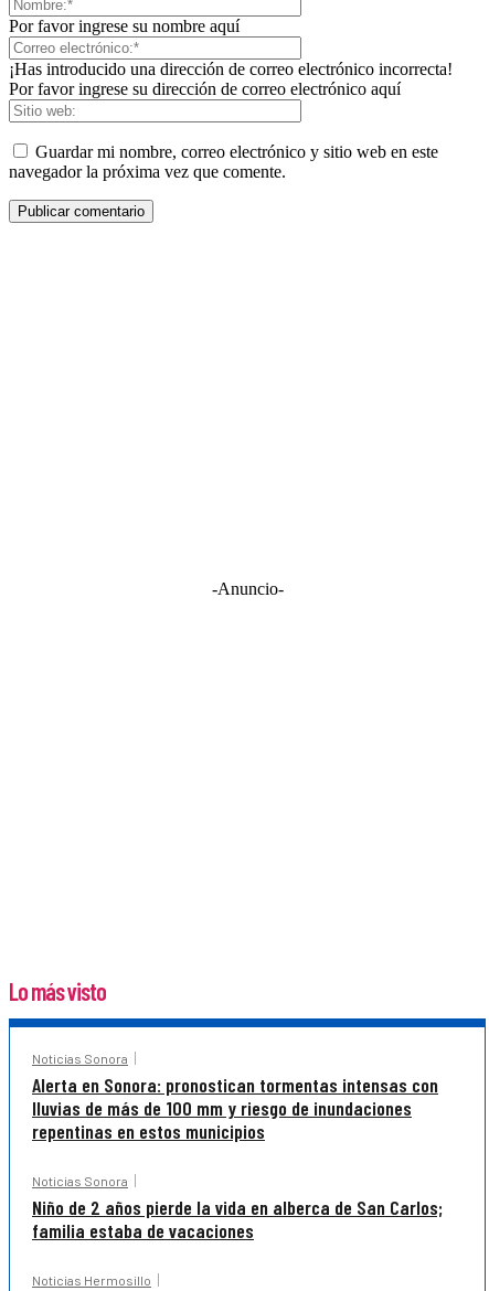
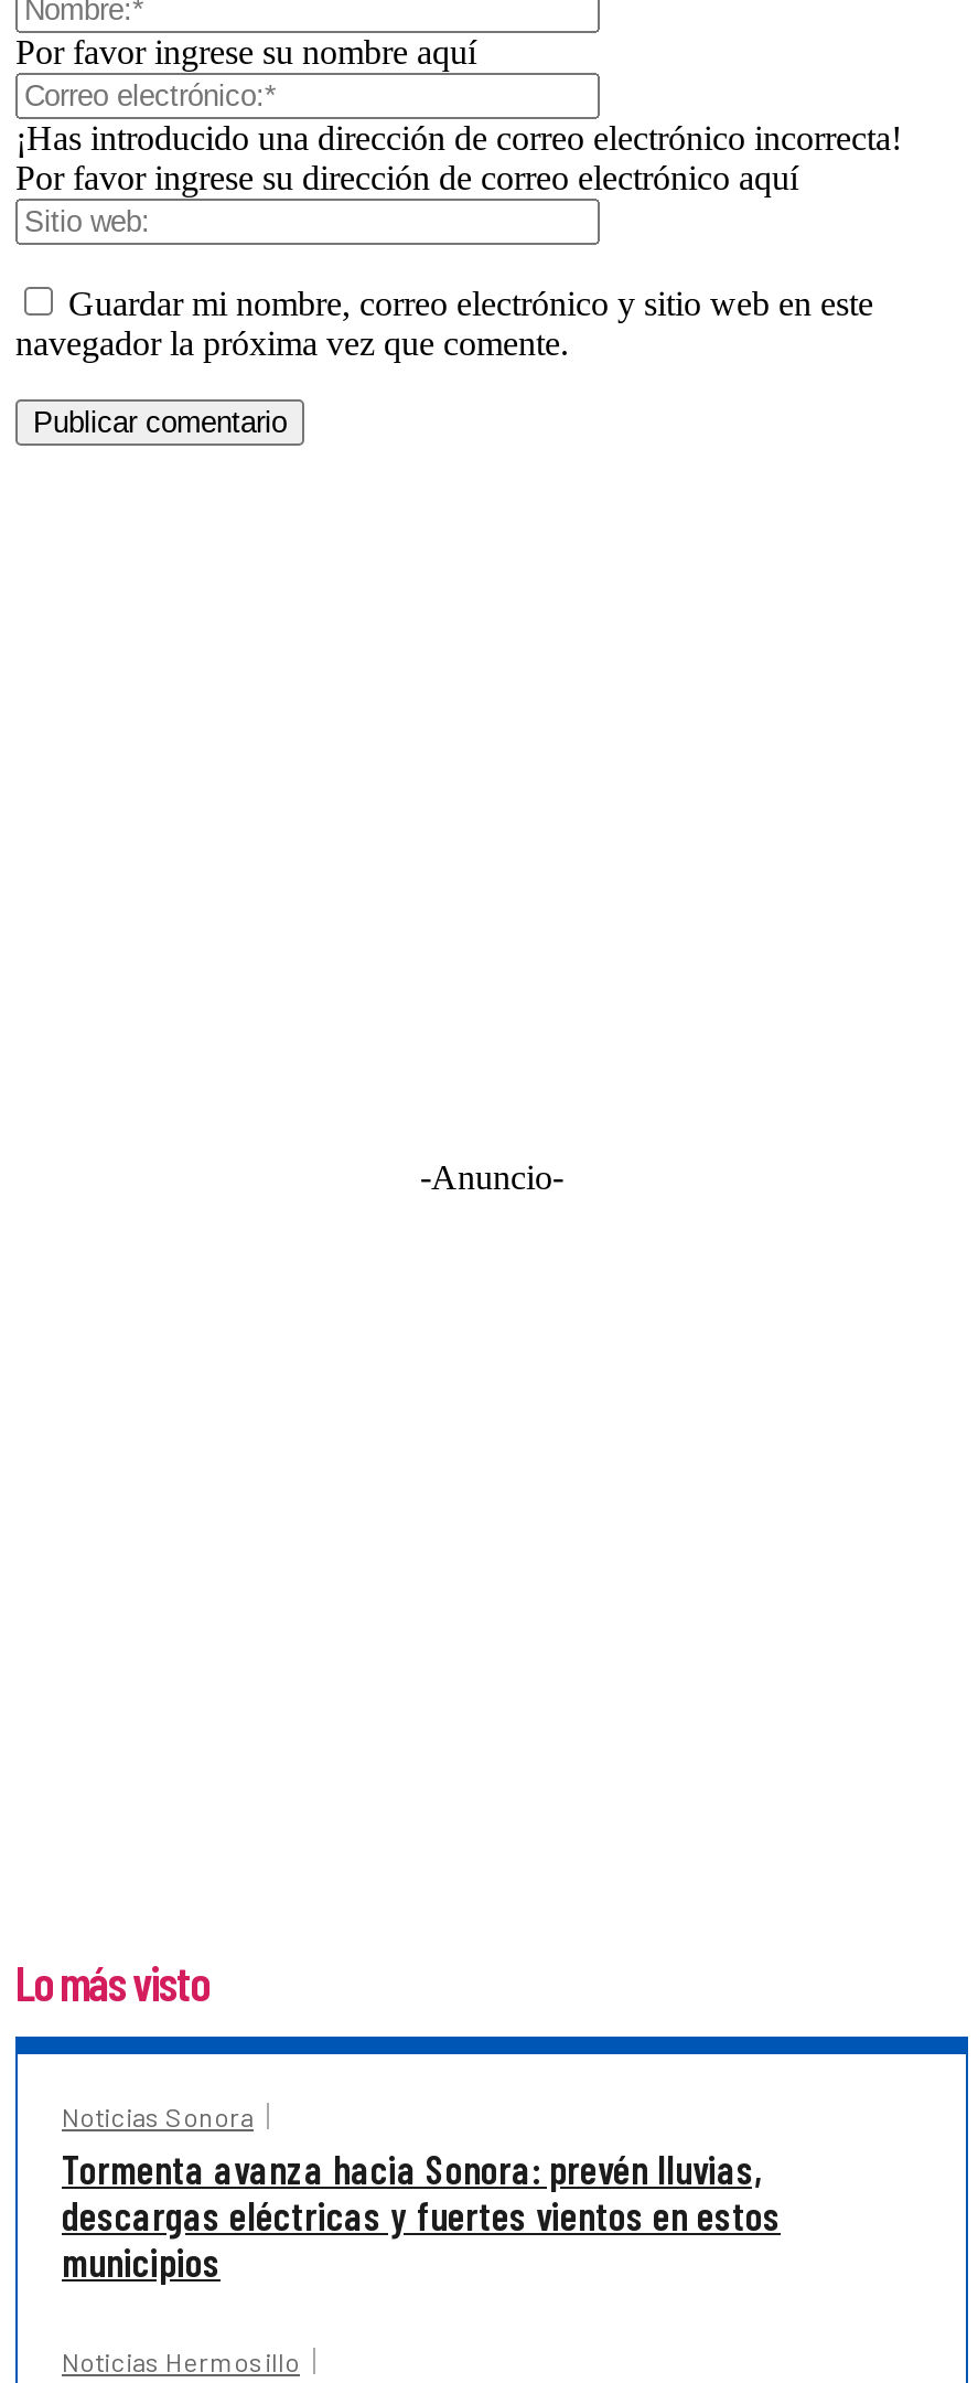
- Alerta en Sonora: pronostican tormentas intensas con
- lluvias de más de 100 mm y riesgo de inundaciones
- repentinas en estos municipios
- Noticias Sonora
- Niño de 2 años pierde la vida en alberca de San Carlos;
- familia estaba de vacaciones
+ Tormenta avanza hacia Sonora: prevén lluvias,
+ descargas eléctricas y fuertes vientos en estos
+ municipios
